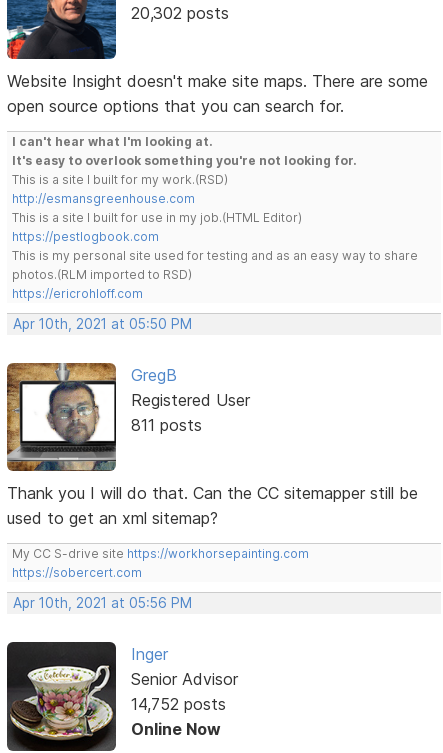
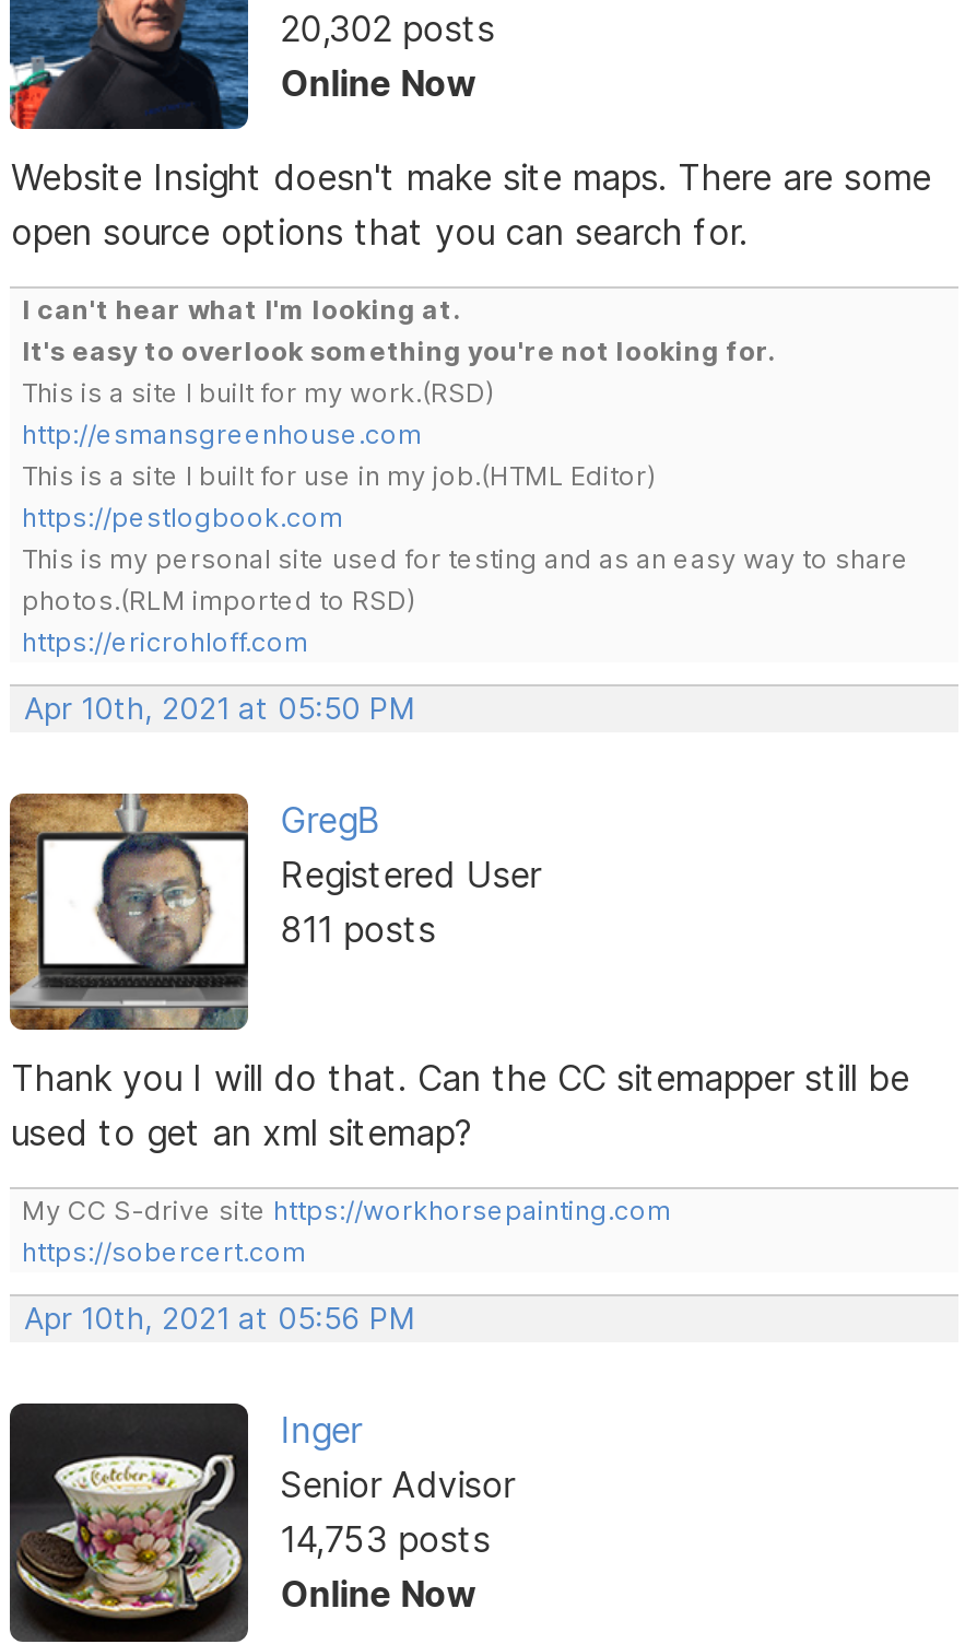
+ Online Now

- 14,752 posts
+ 14,753 posts
